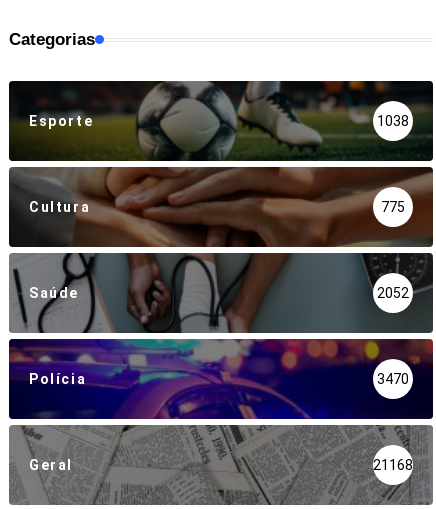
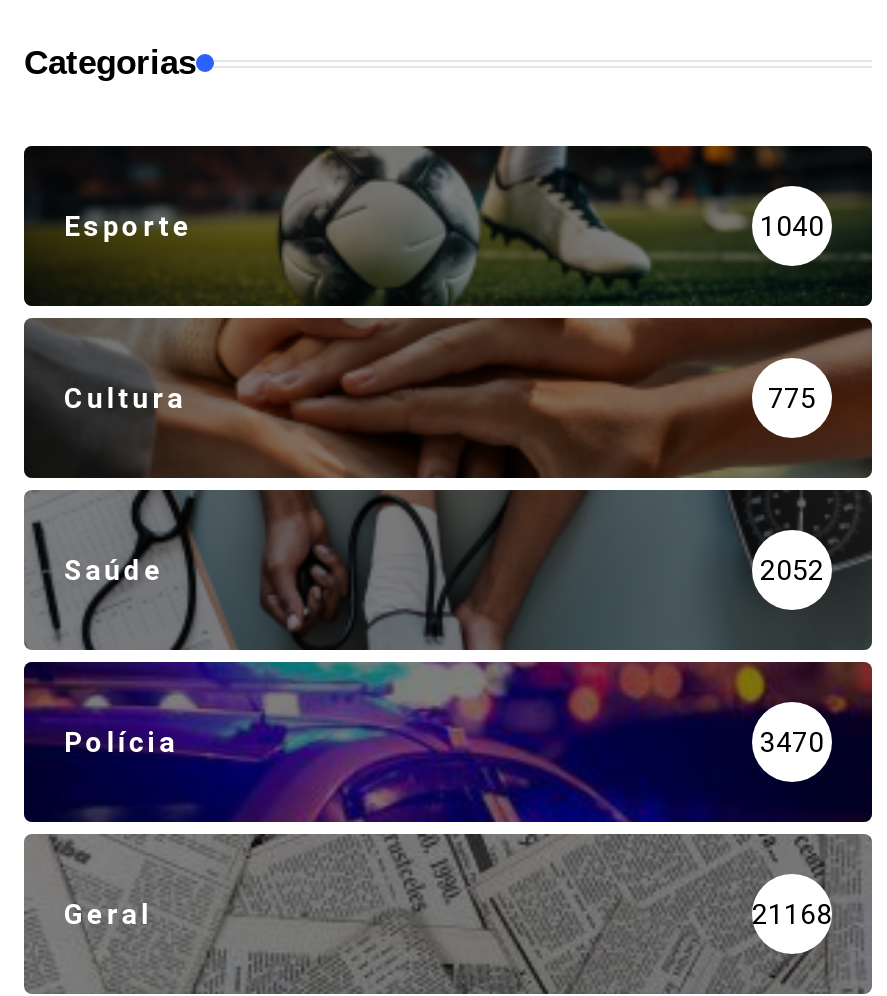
- 1038
+ 1040
